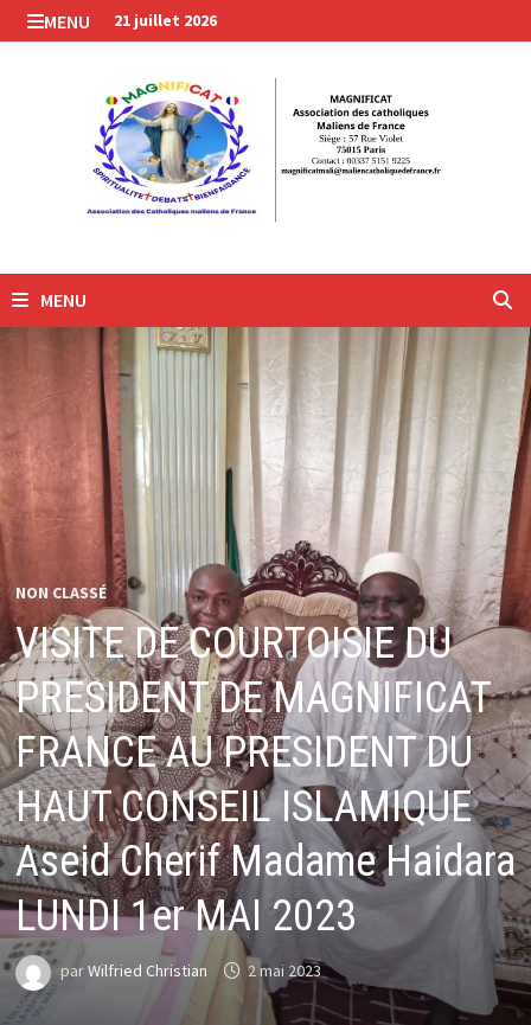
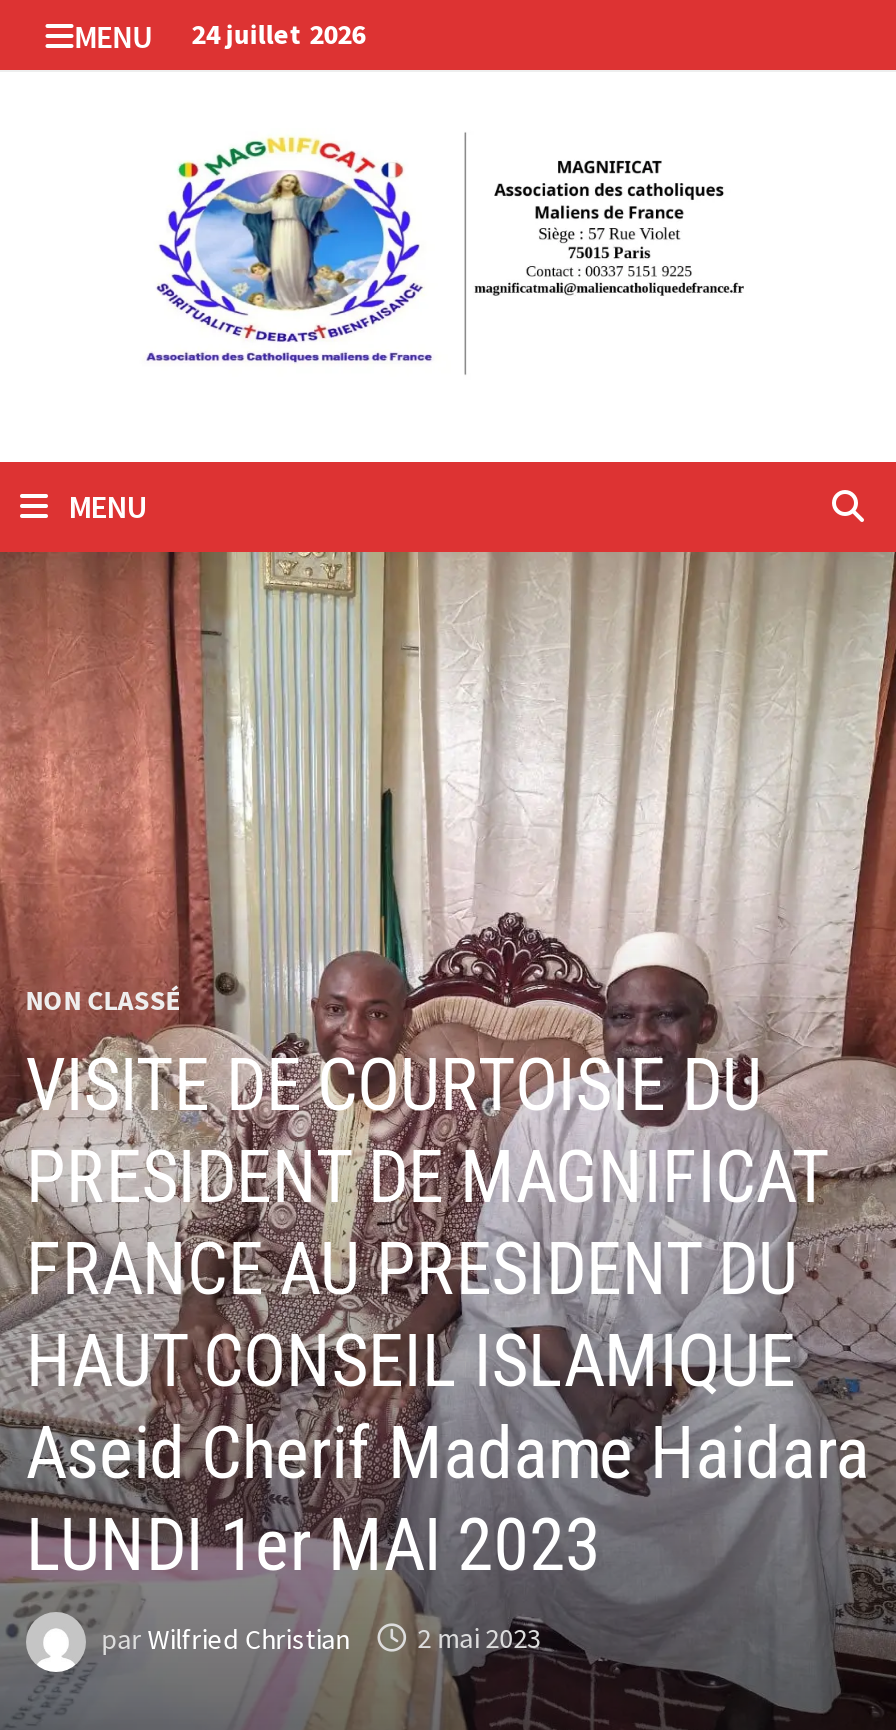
- 21 juillet 2026
+ 24 juillet 2026
